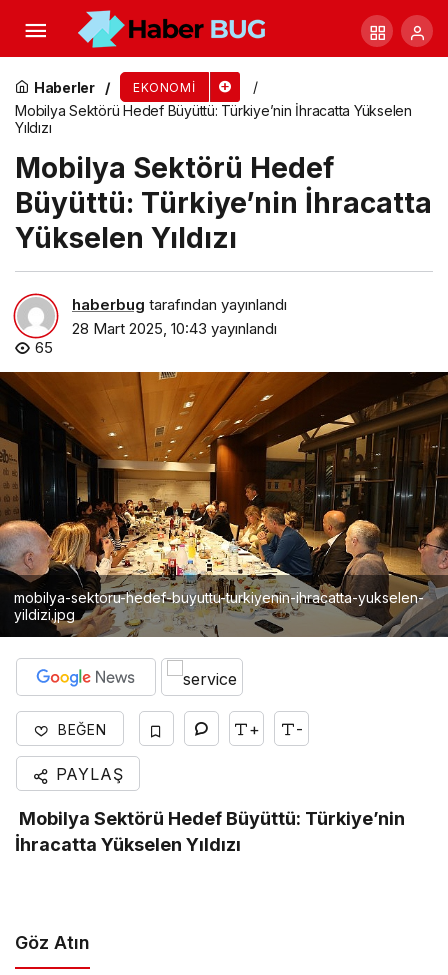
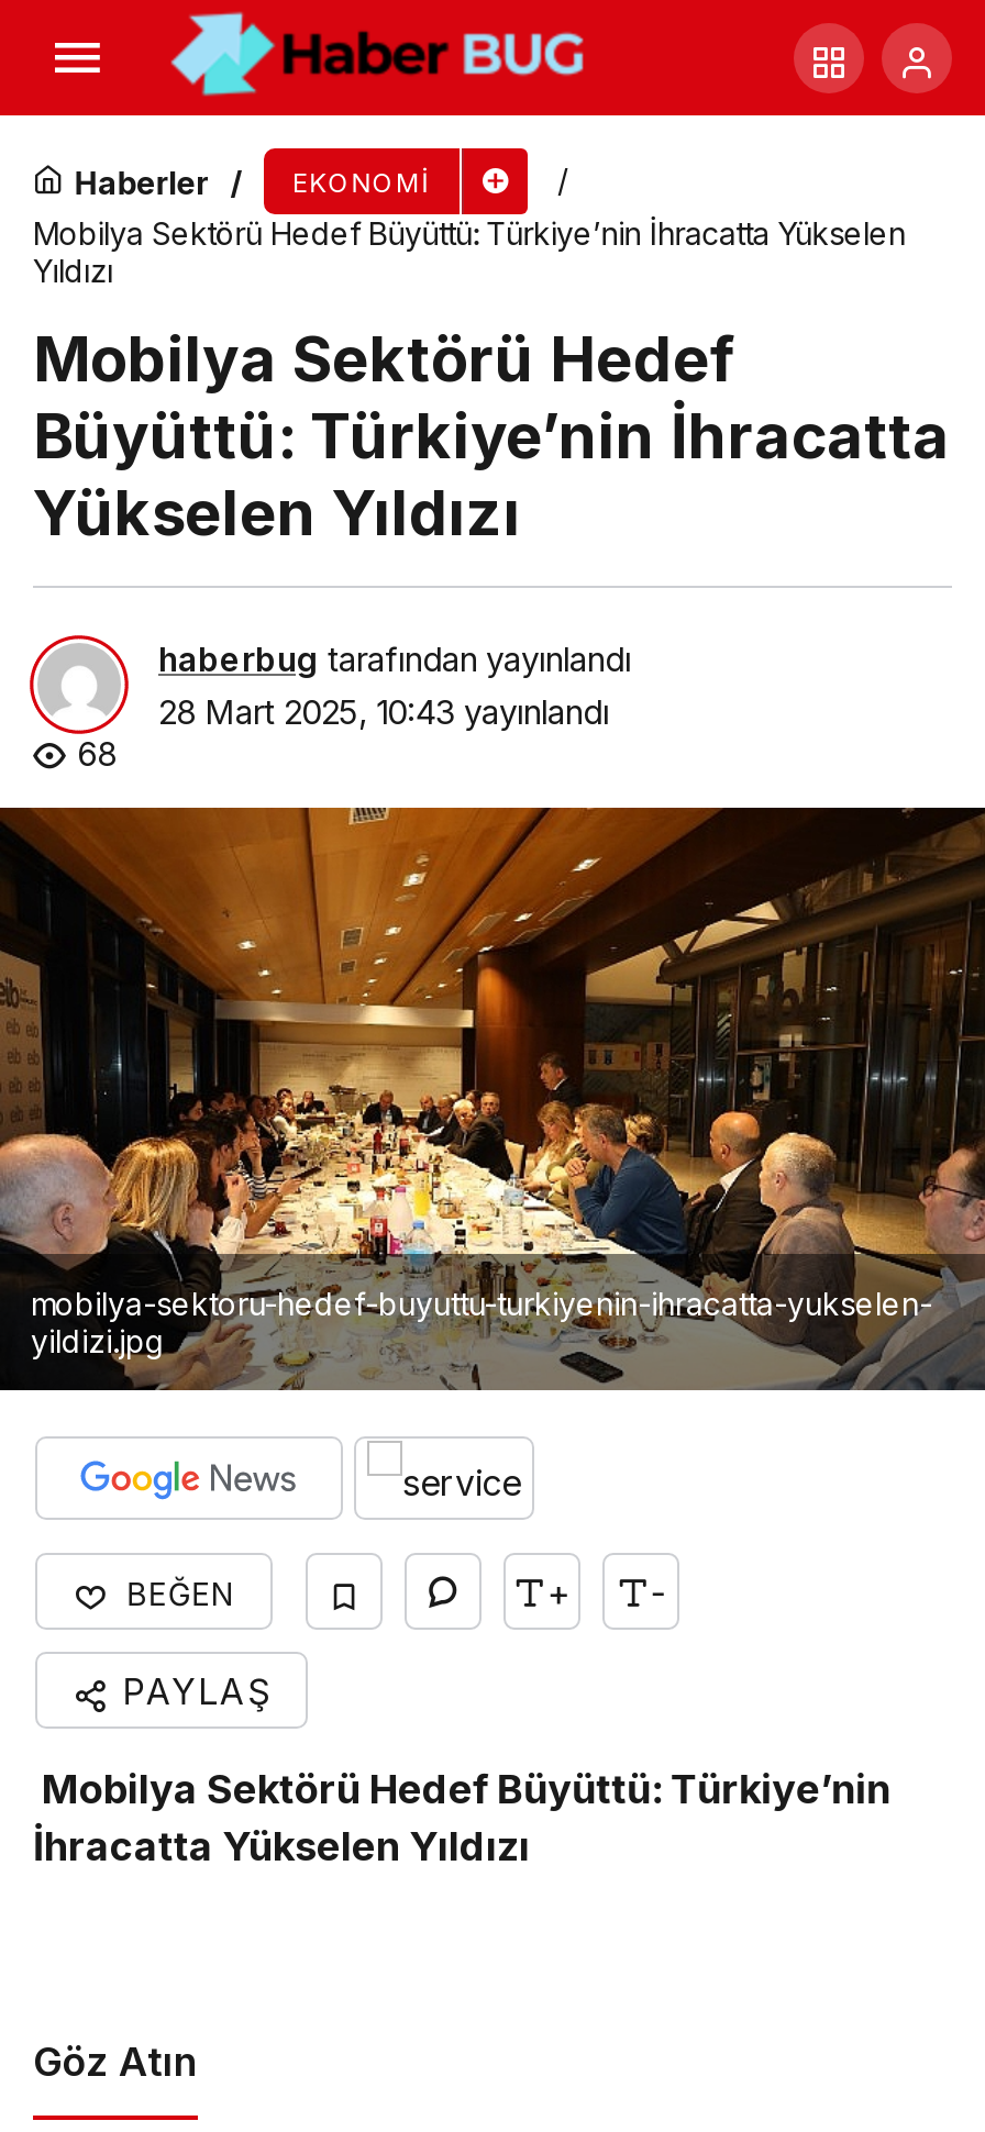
- 65
+ 68
